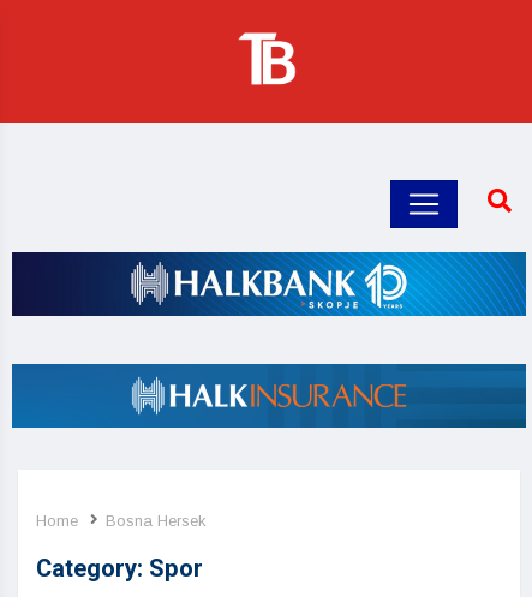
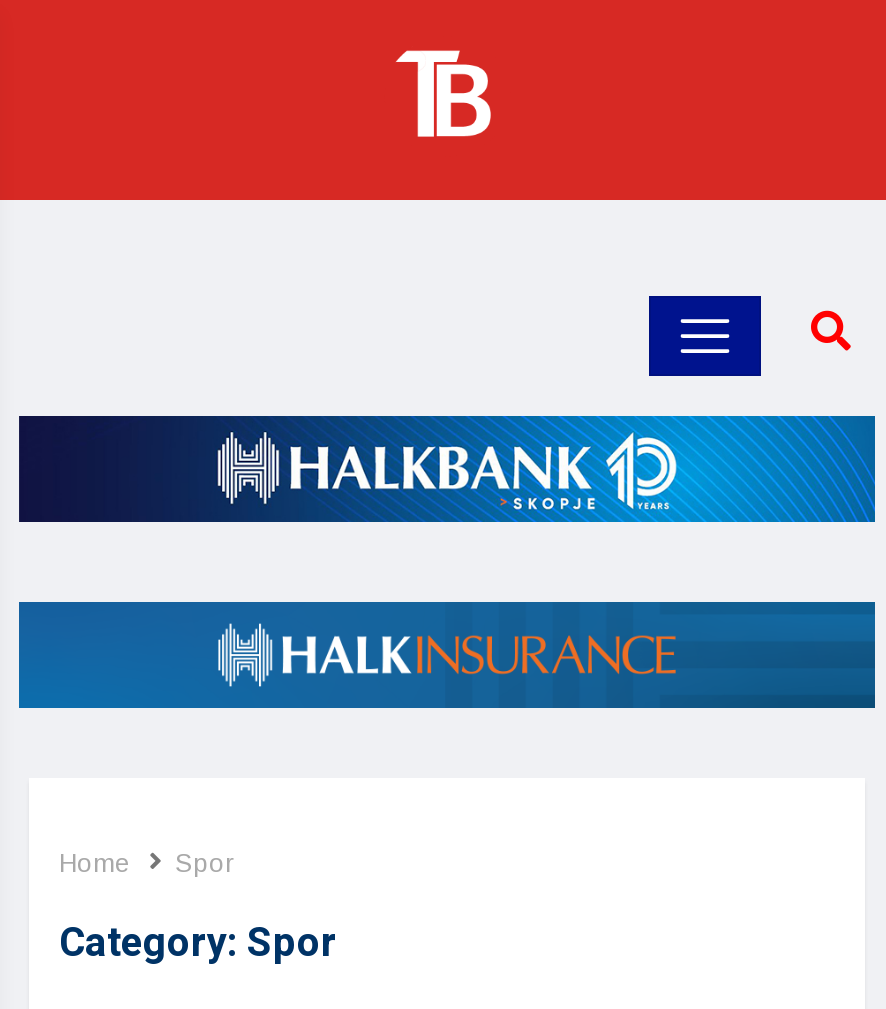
- Bosna Hersek
+ Spor
